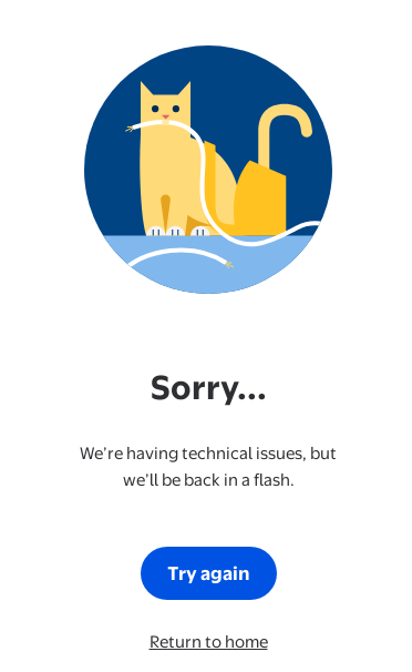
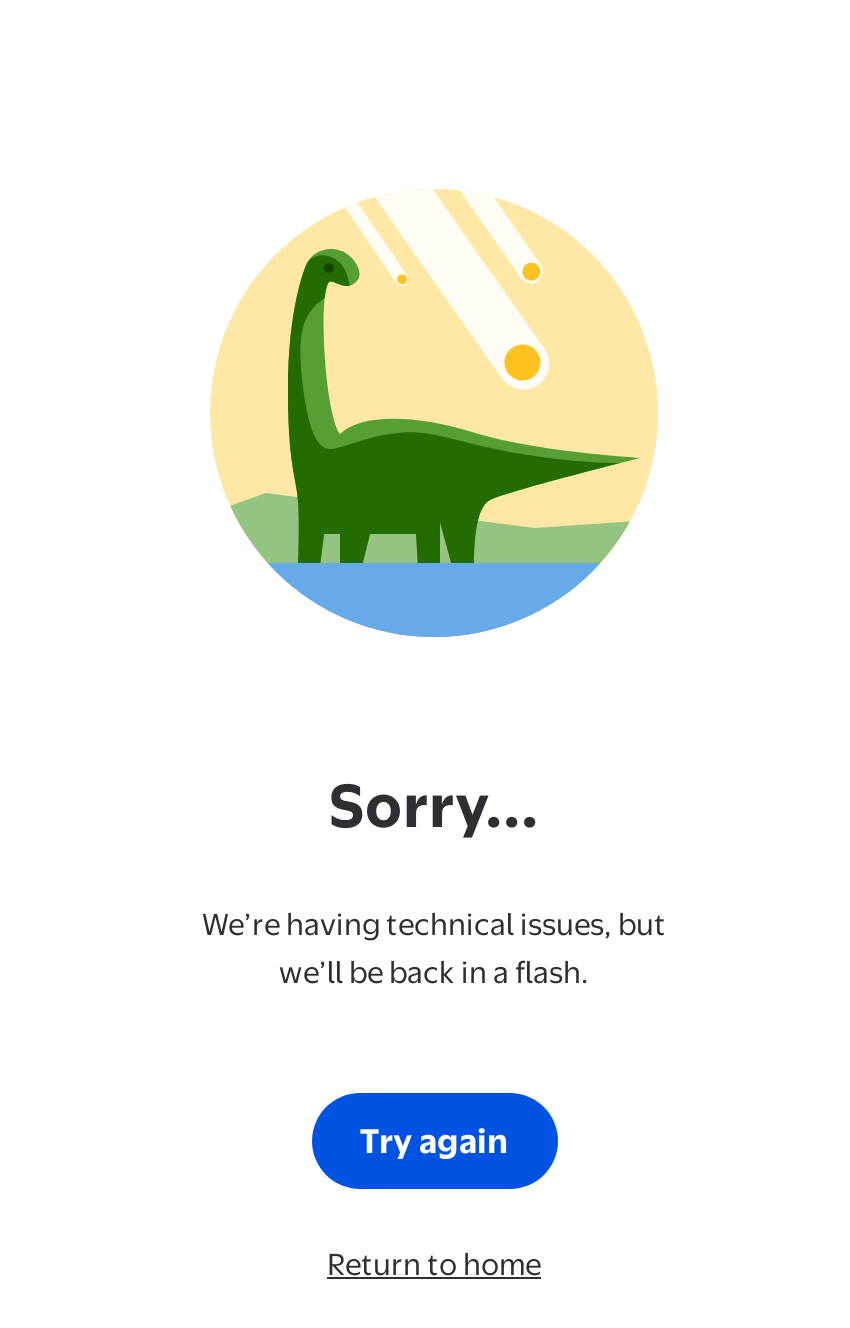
- [image]
+ [image]
